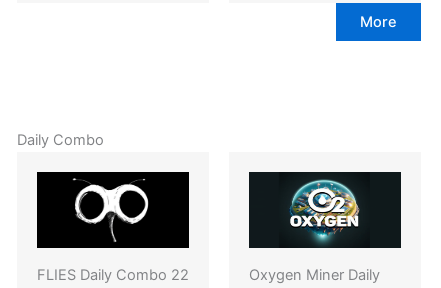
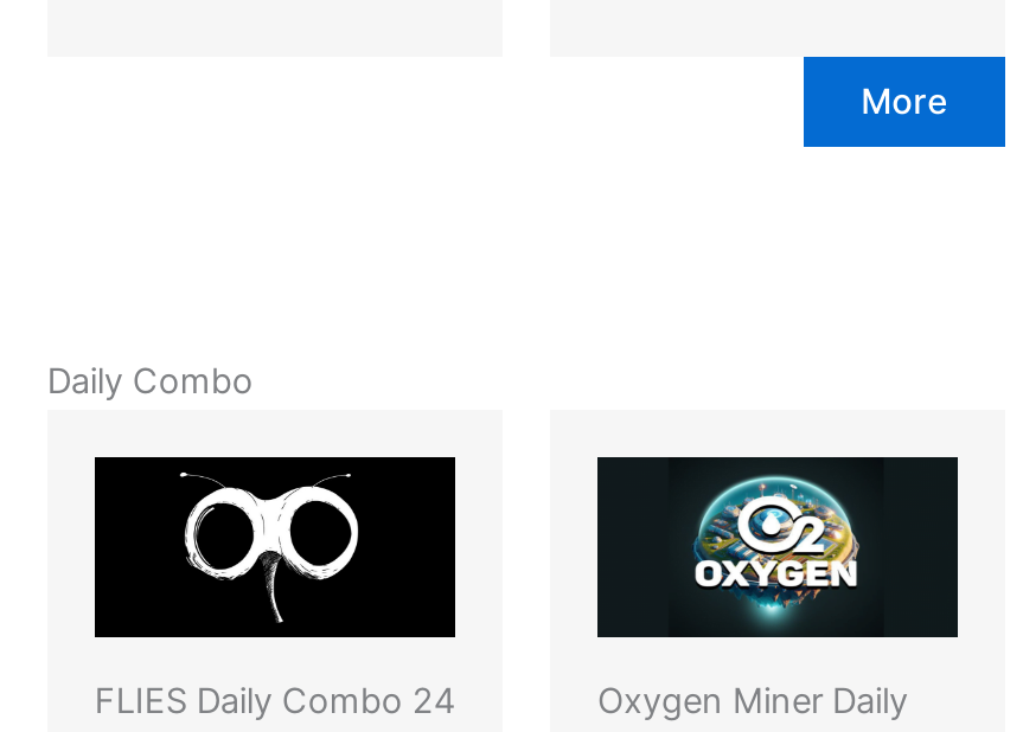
- FLIES Daily Combo 22
+ FLIES Daily Combo 24
